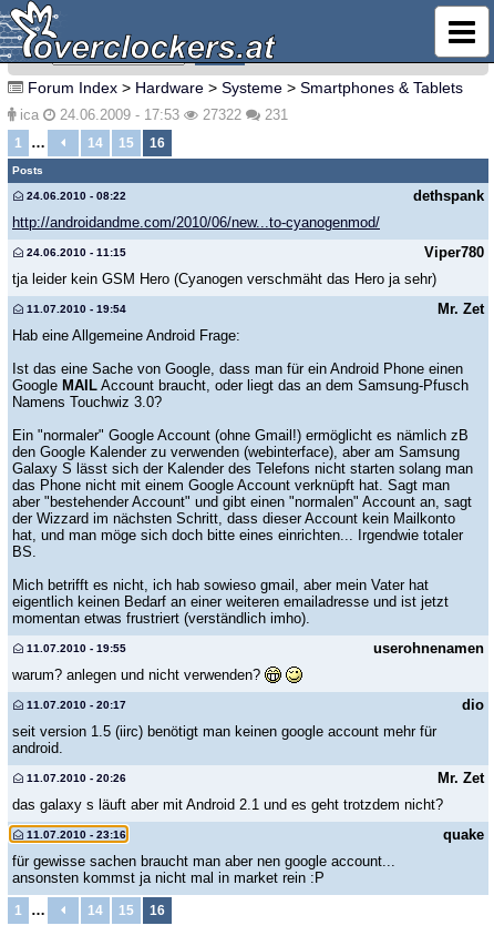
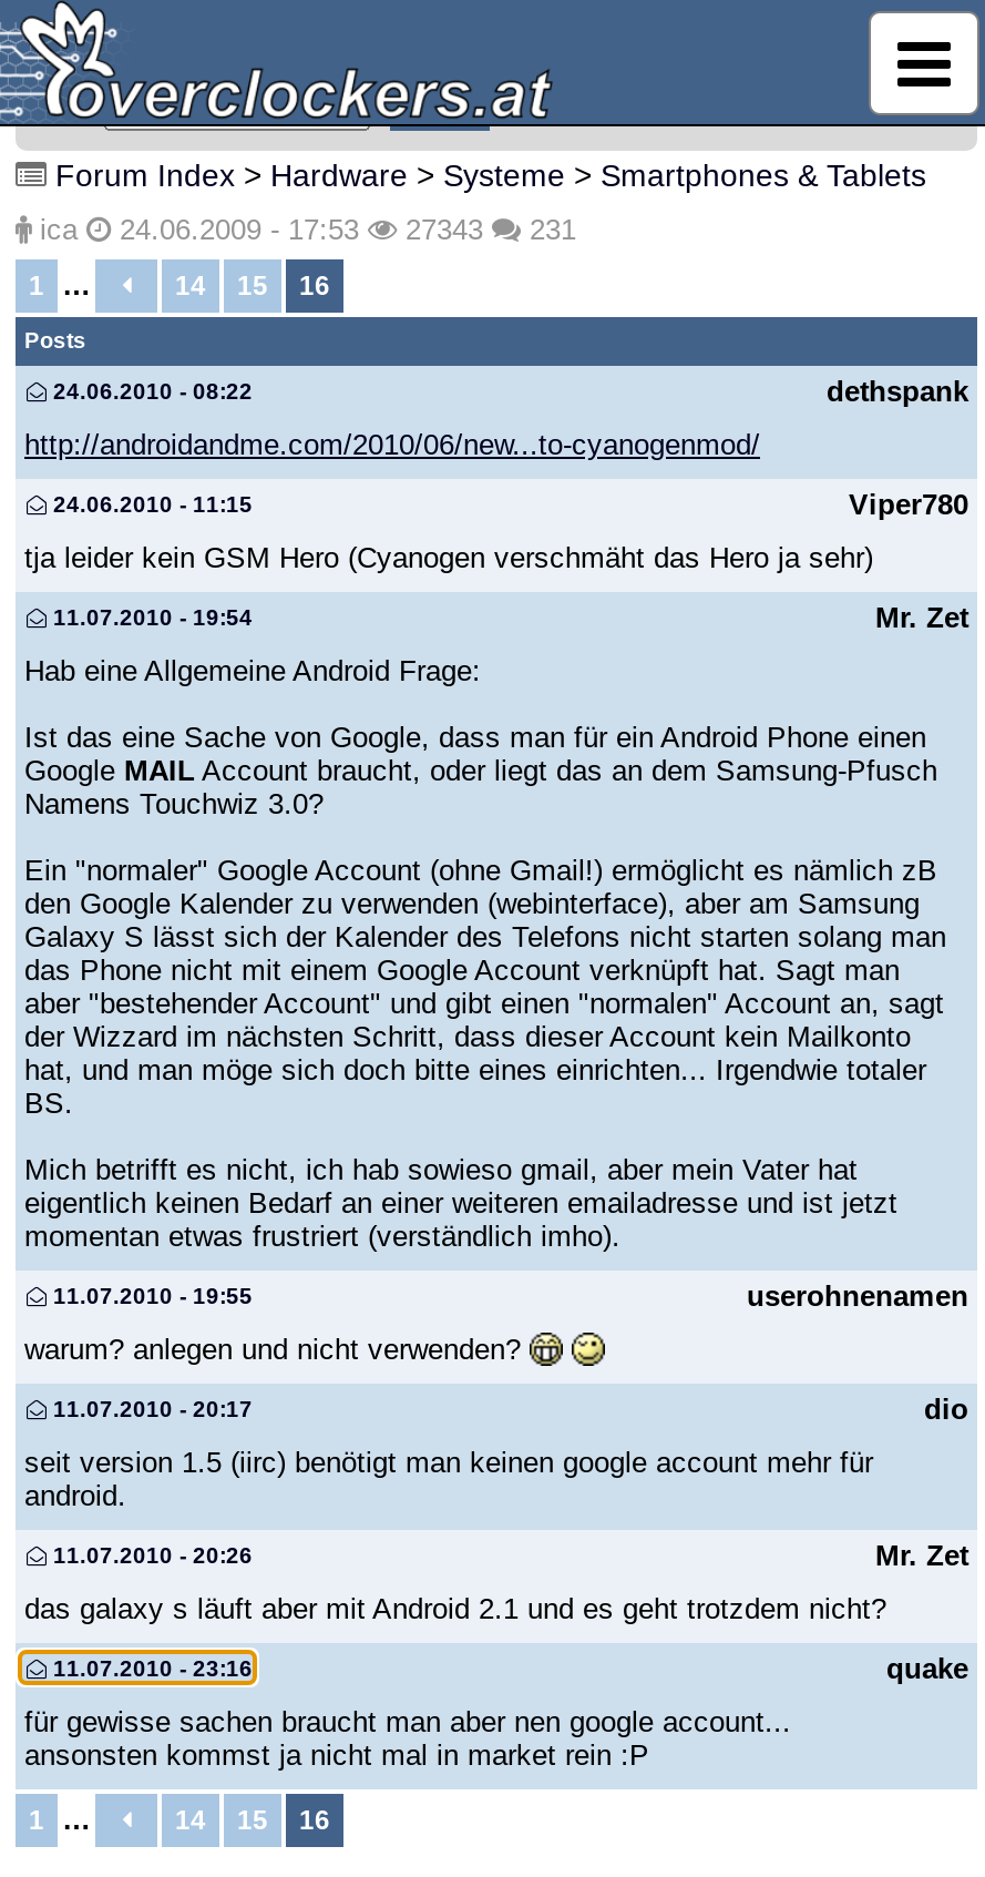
- ica 24.06.2009 - 17:53 27322 231
+ ica 24.06.2009 - 17:53 27343 231
